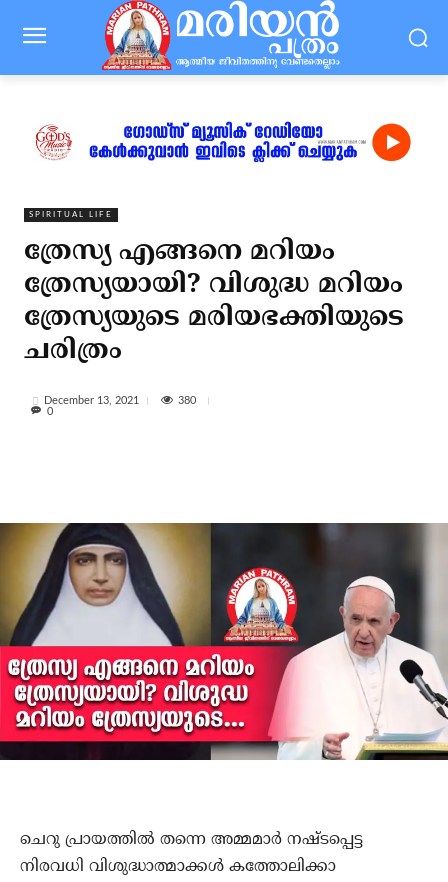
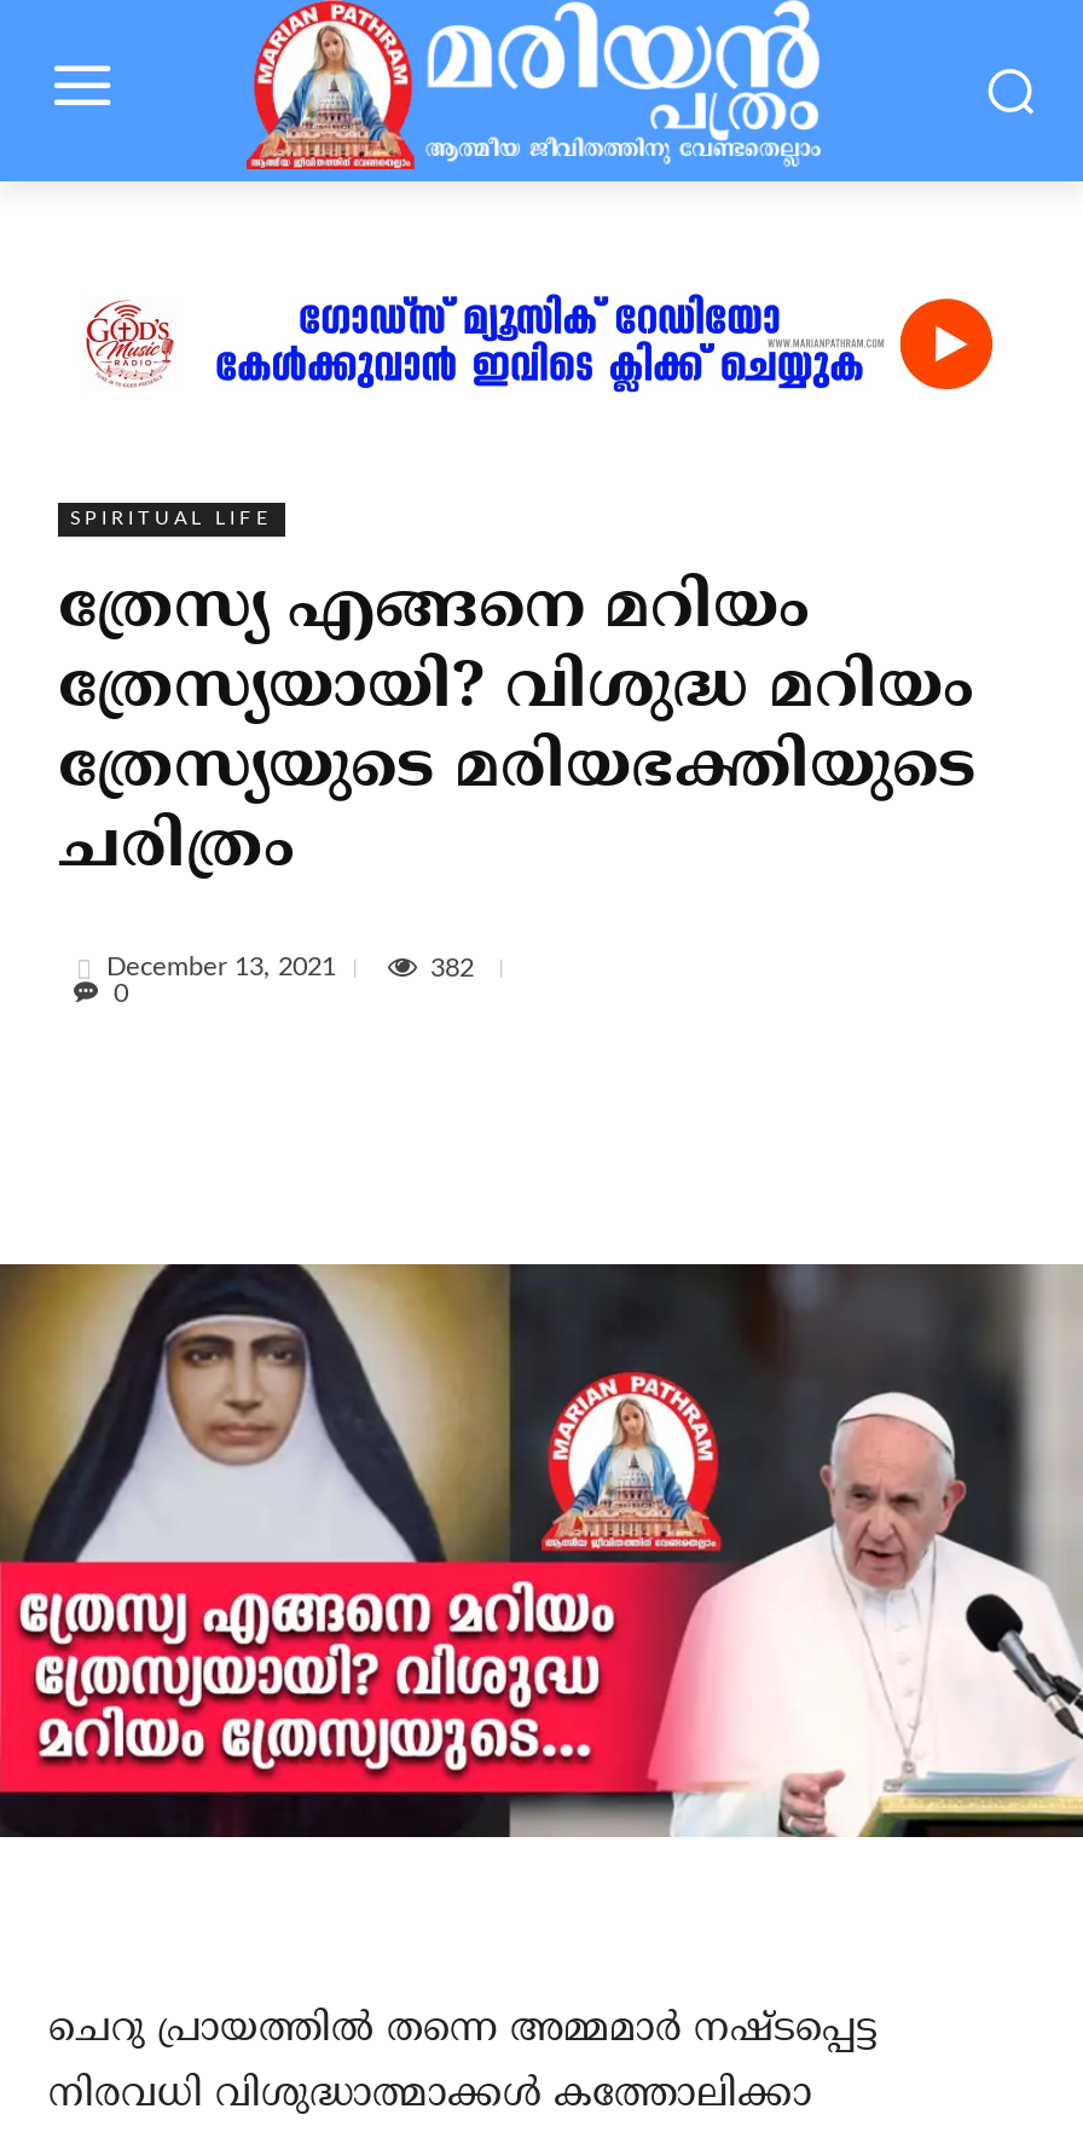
- 380
+ 382
